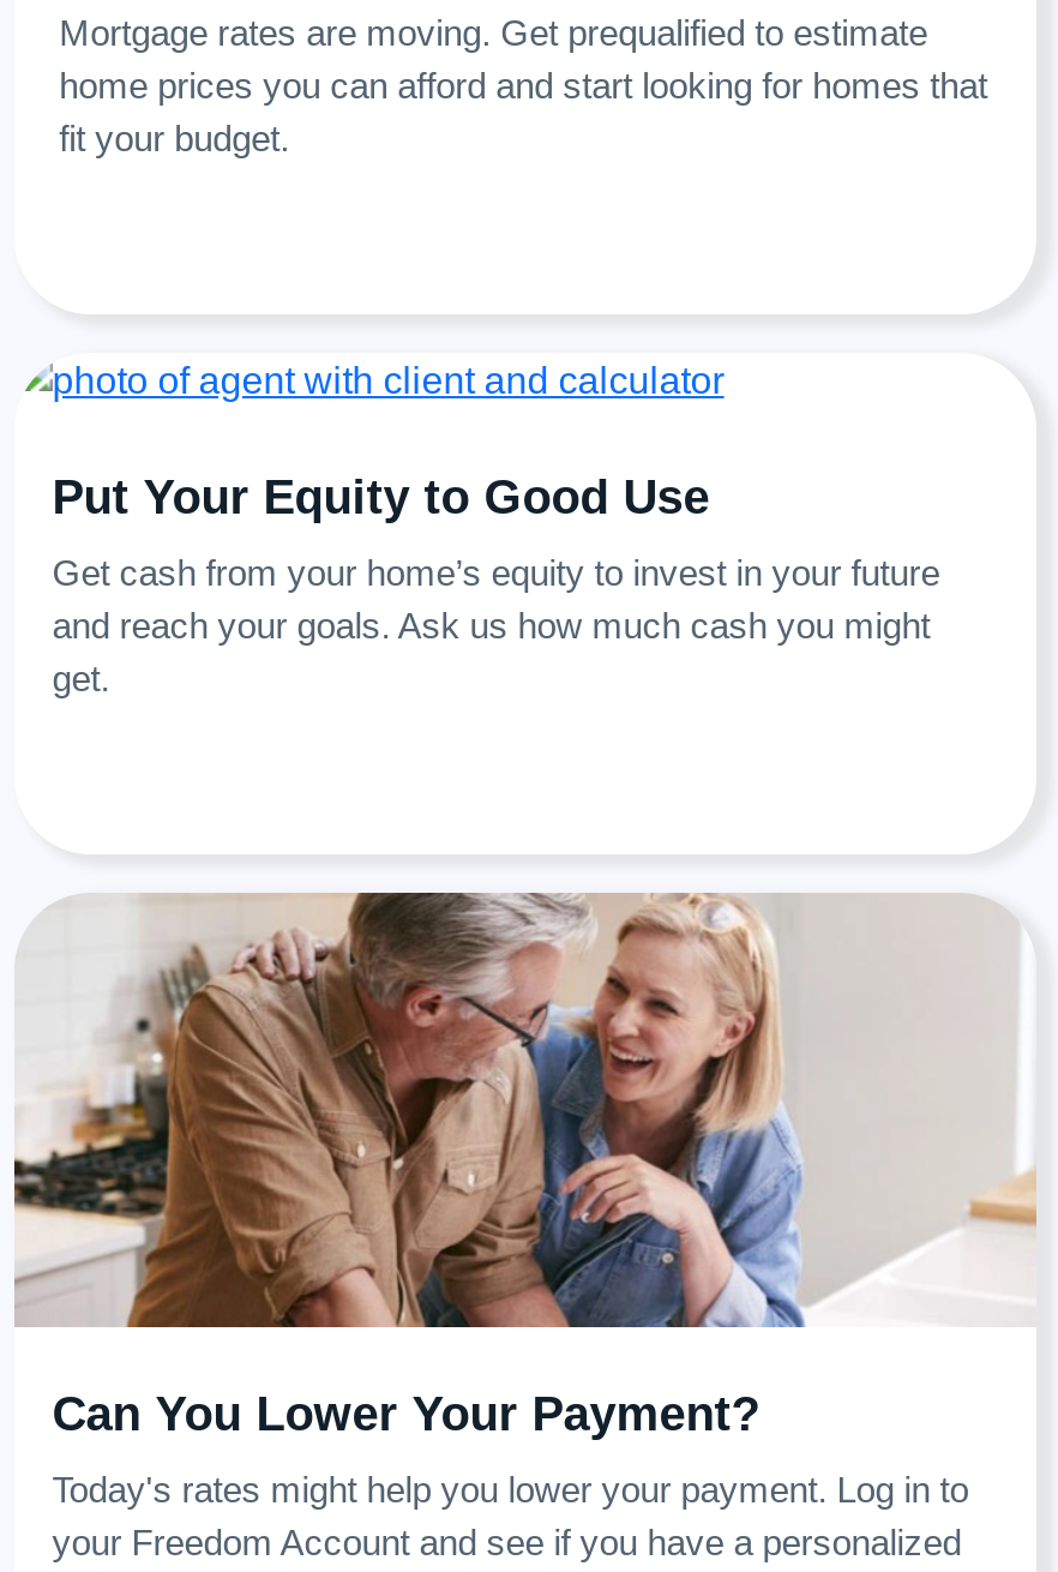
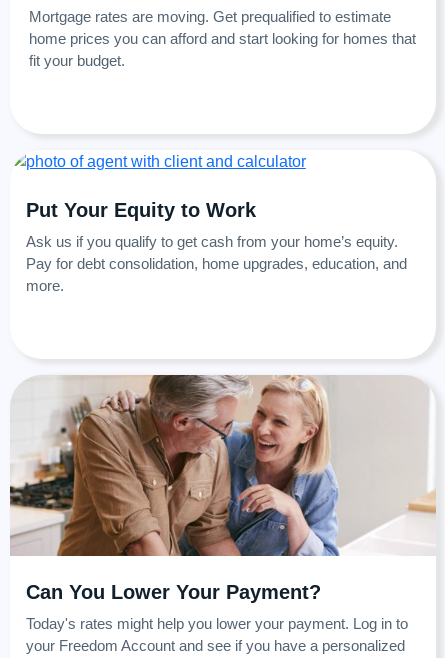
- Put Your Equity to Good Use
+ Put Your Equity to Work

- Get cash from your home’s equity to invest in your future
- and reach your goals. Ask us how much cash you might
- get.
+ Ask us if you qualify to get cash from your home’s equity.
+ Pay for debt consolidation, home upgrades, education, and
+ more.
